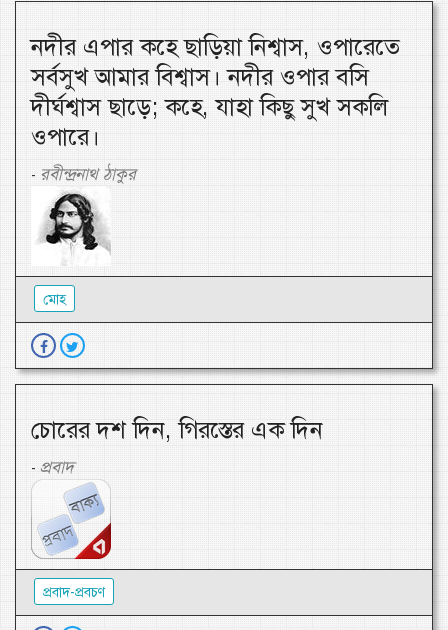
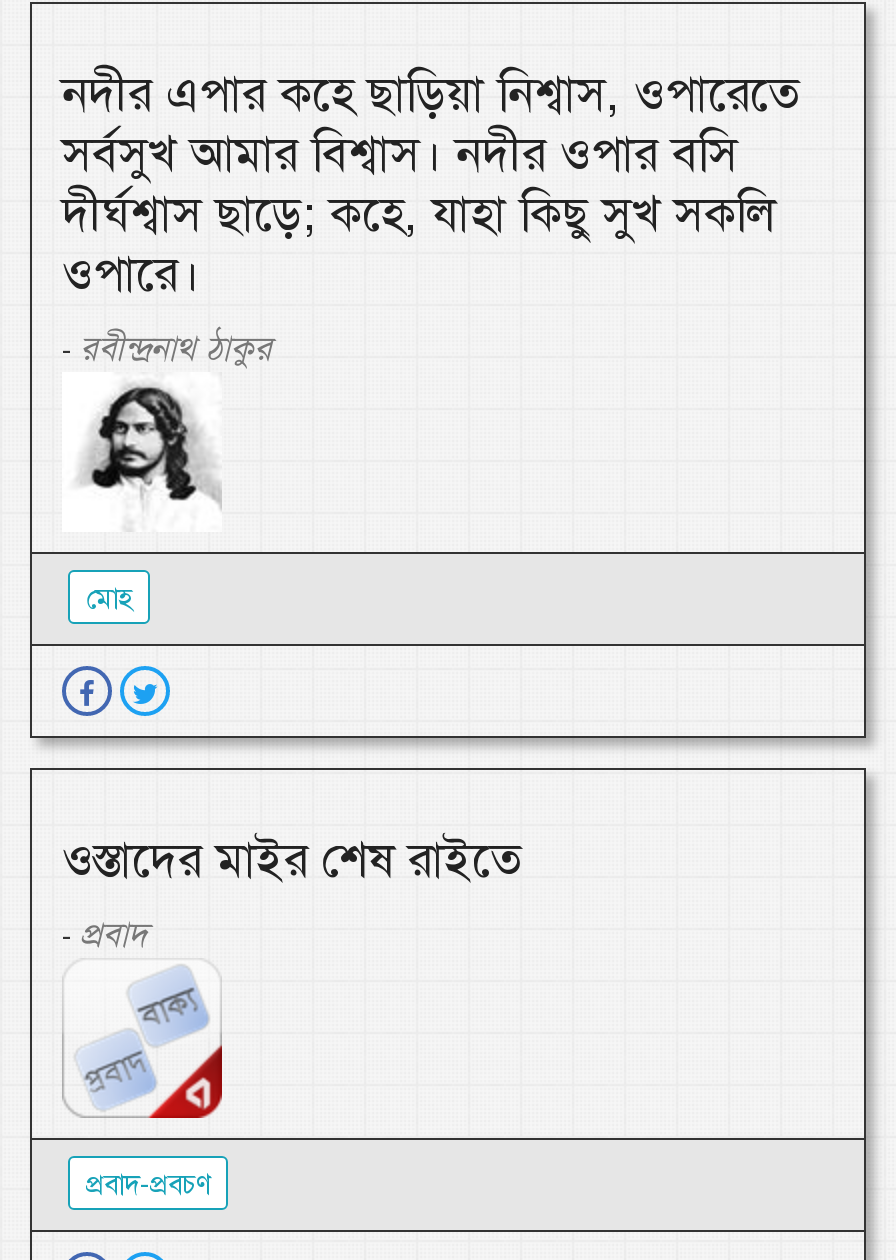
- চোরের দশ দিন, গিরস্তের এক দিন
+ ওস্তাদের মাইর শেষ রাইতে
